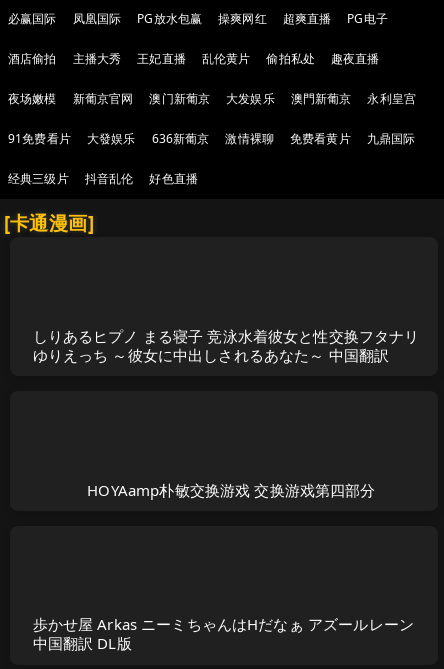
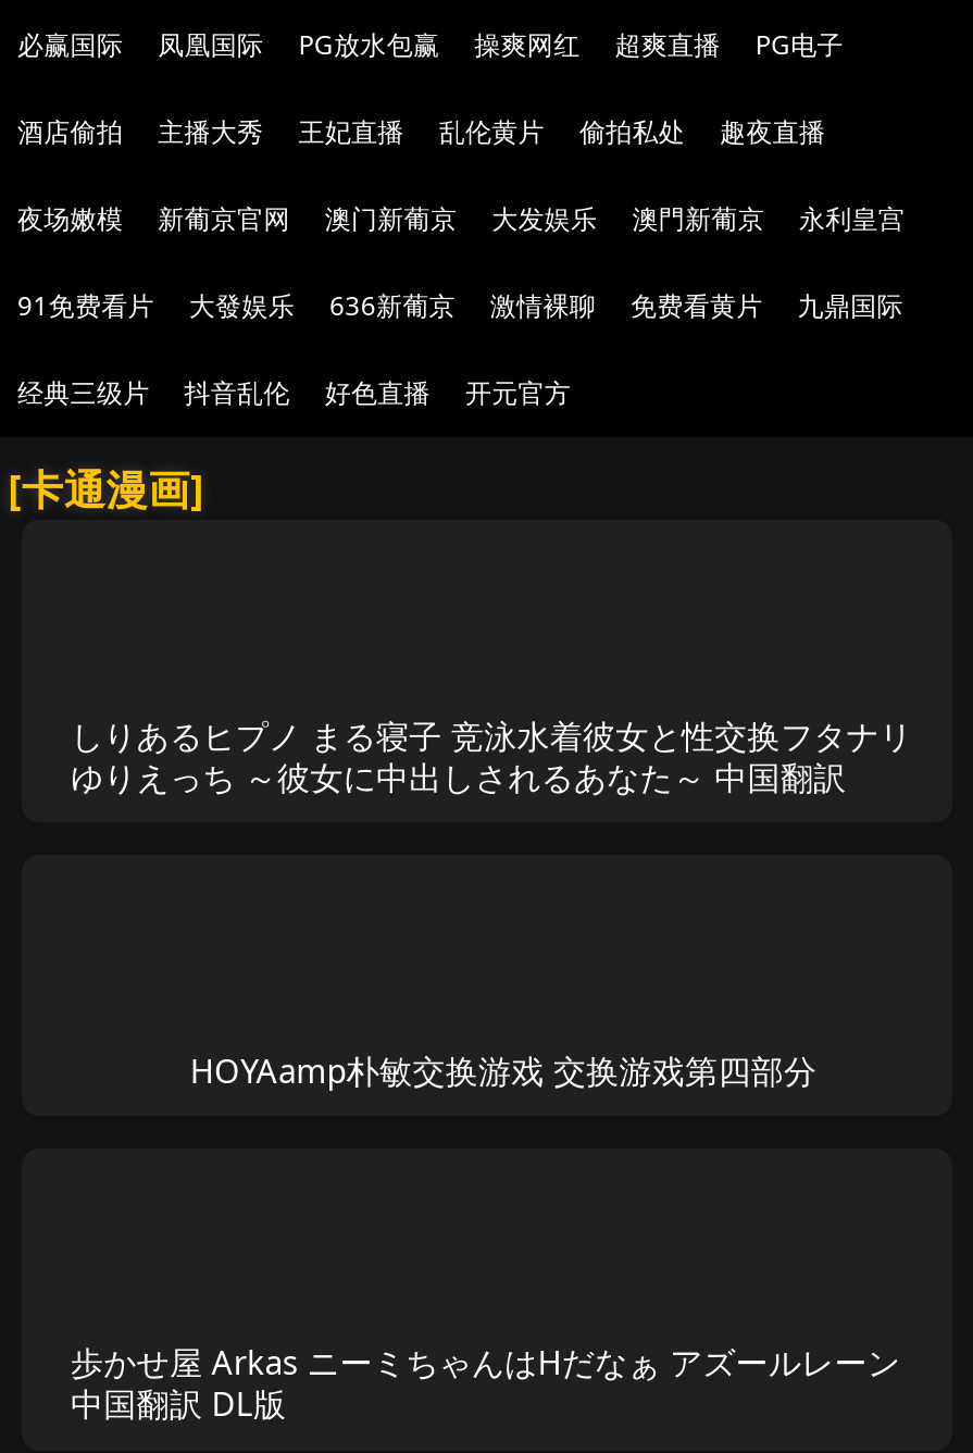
+ 开元官方
